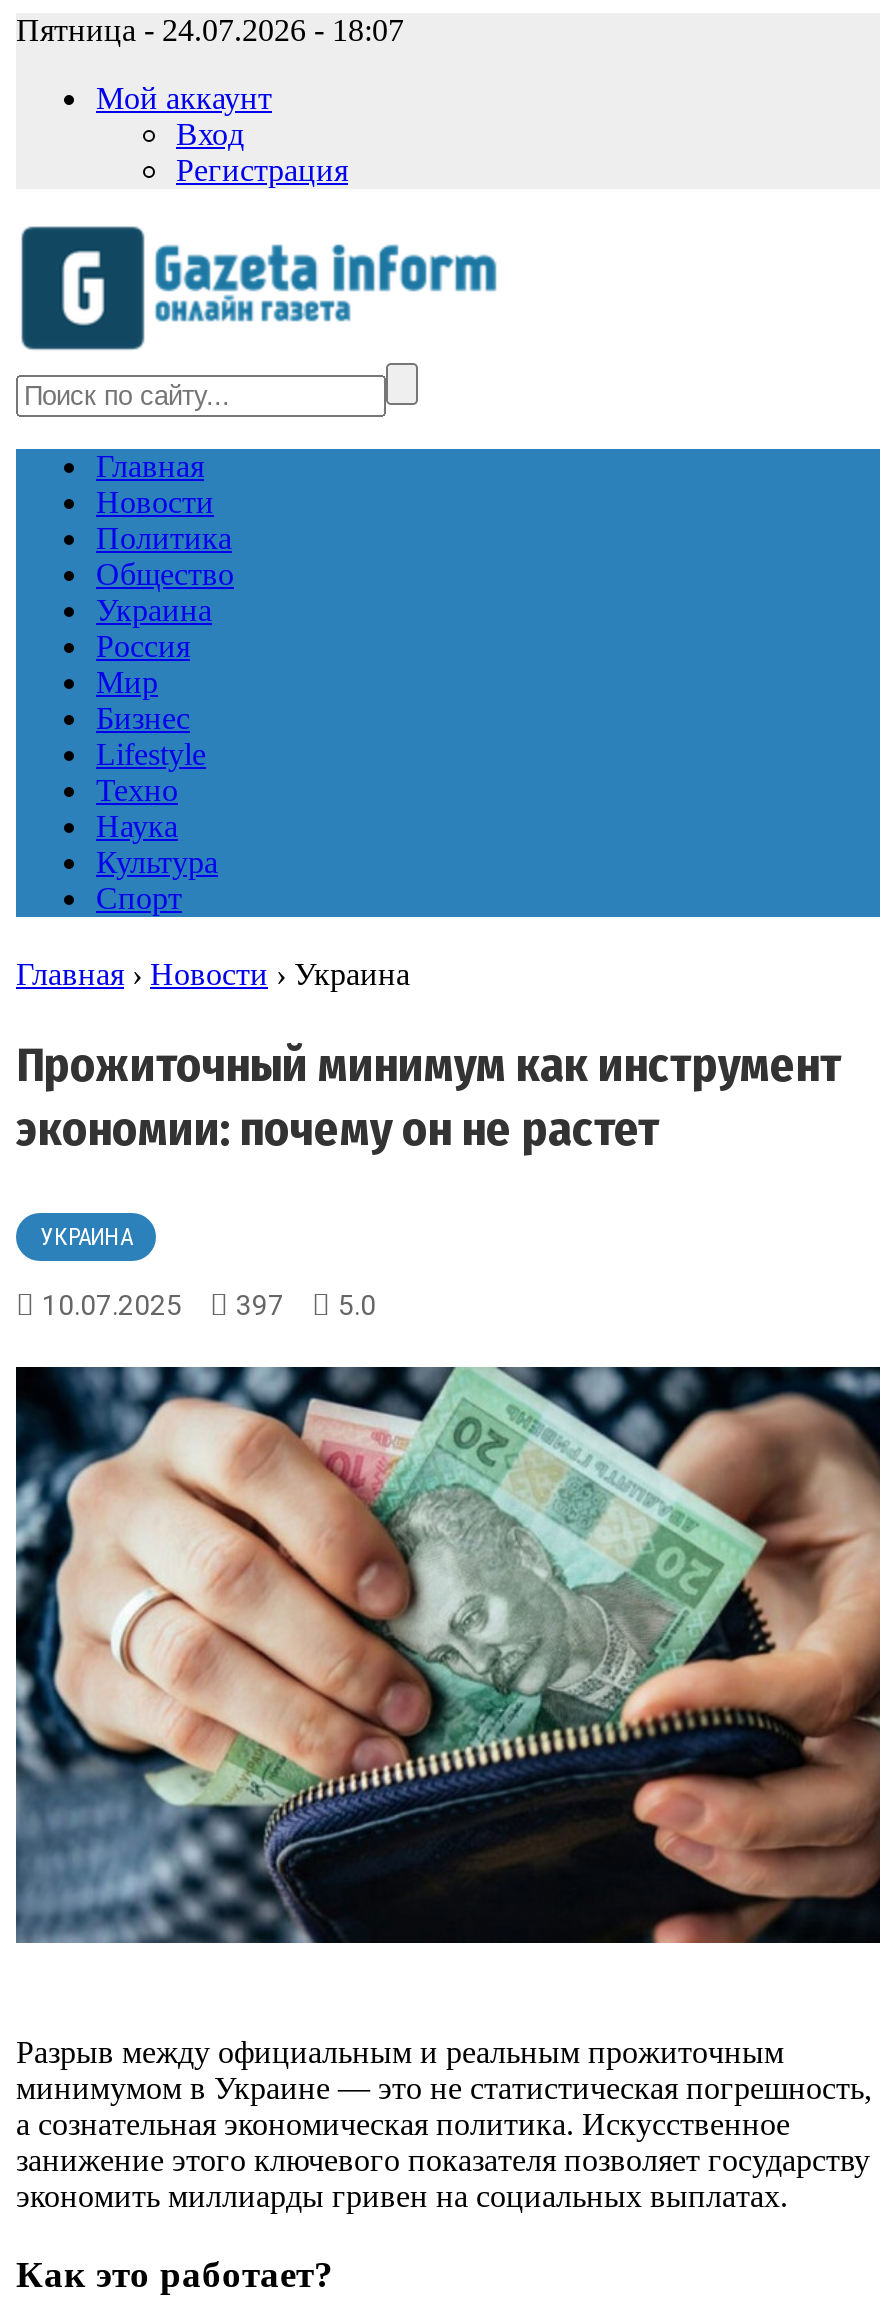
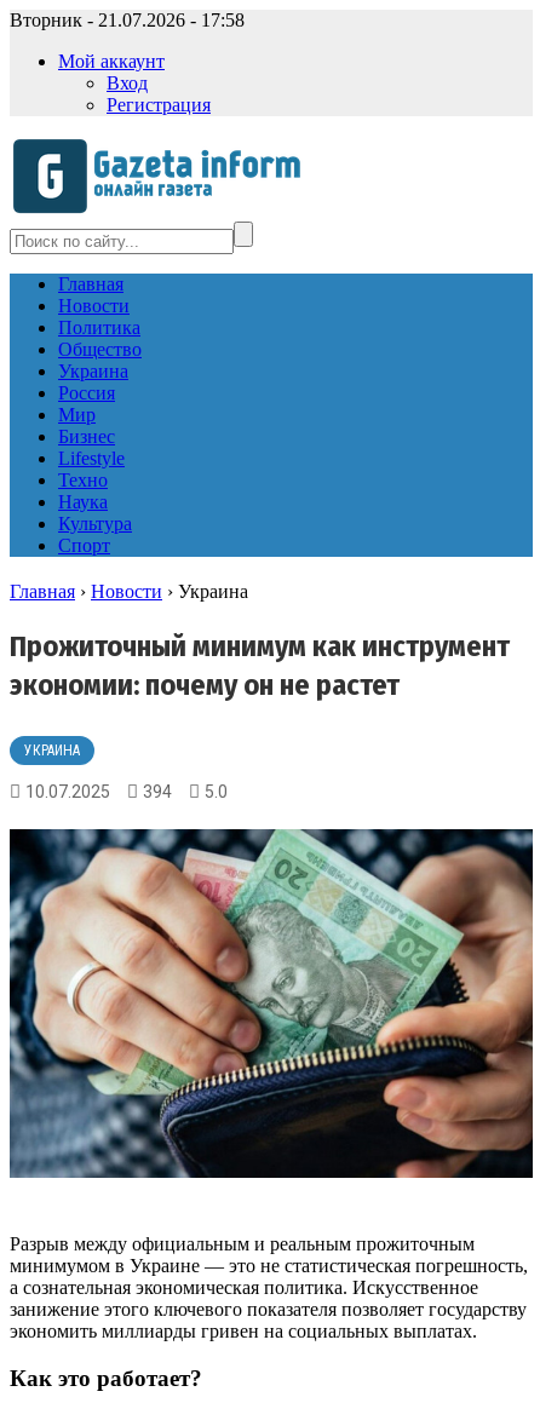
- Пятница - 24.07.2026 - 18:07
+ Вторник - 21.07.2026 - 17:58

- 10.07.2025 397 5.0
+ 10.07.2025 394 5.0
